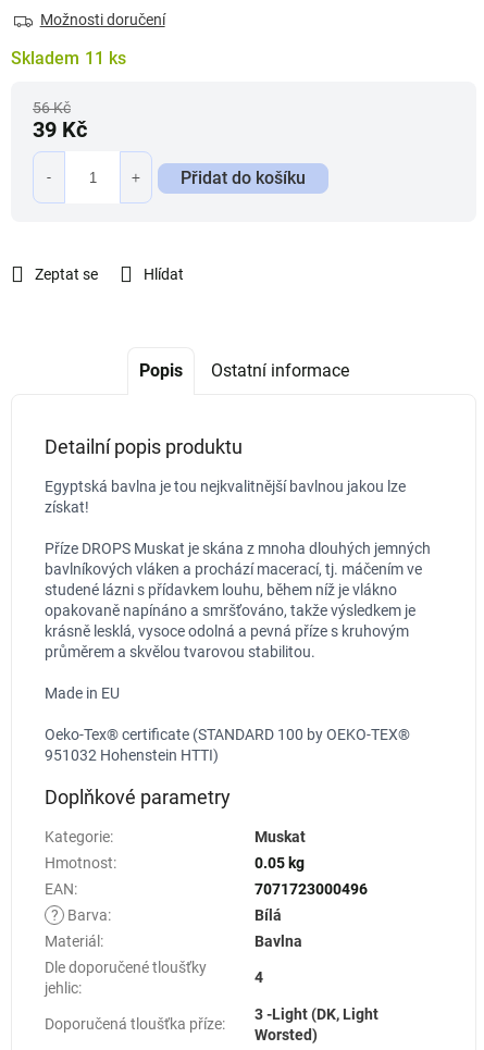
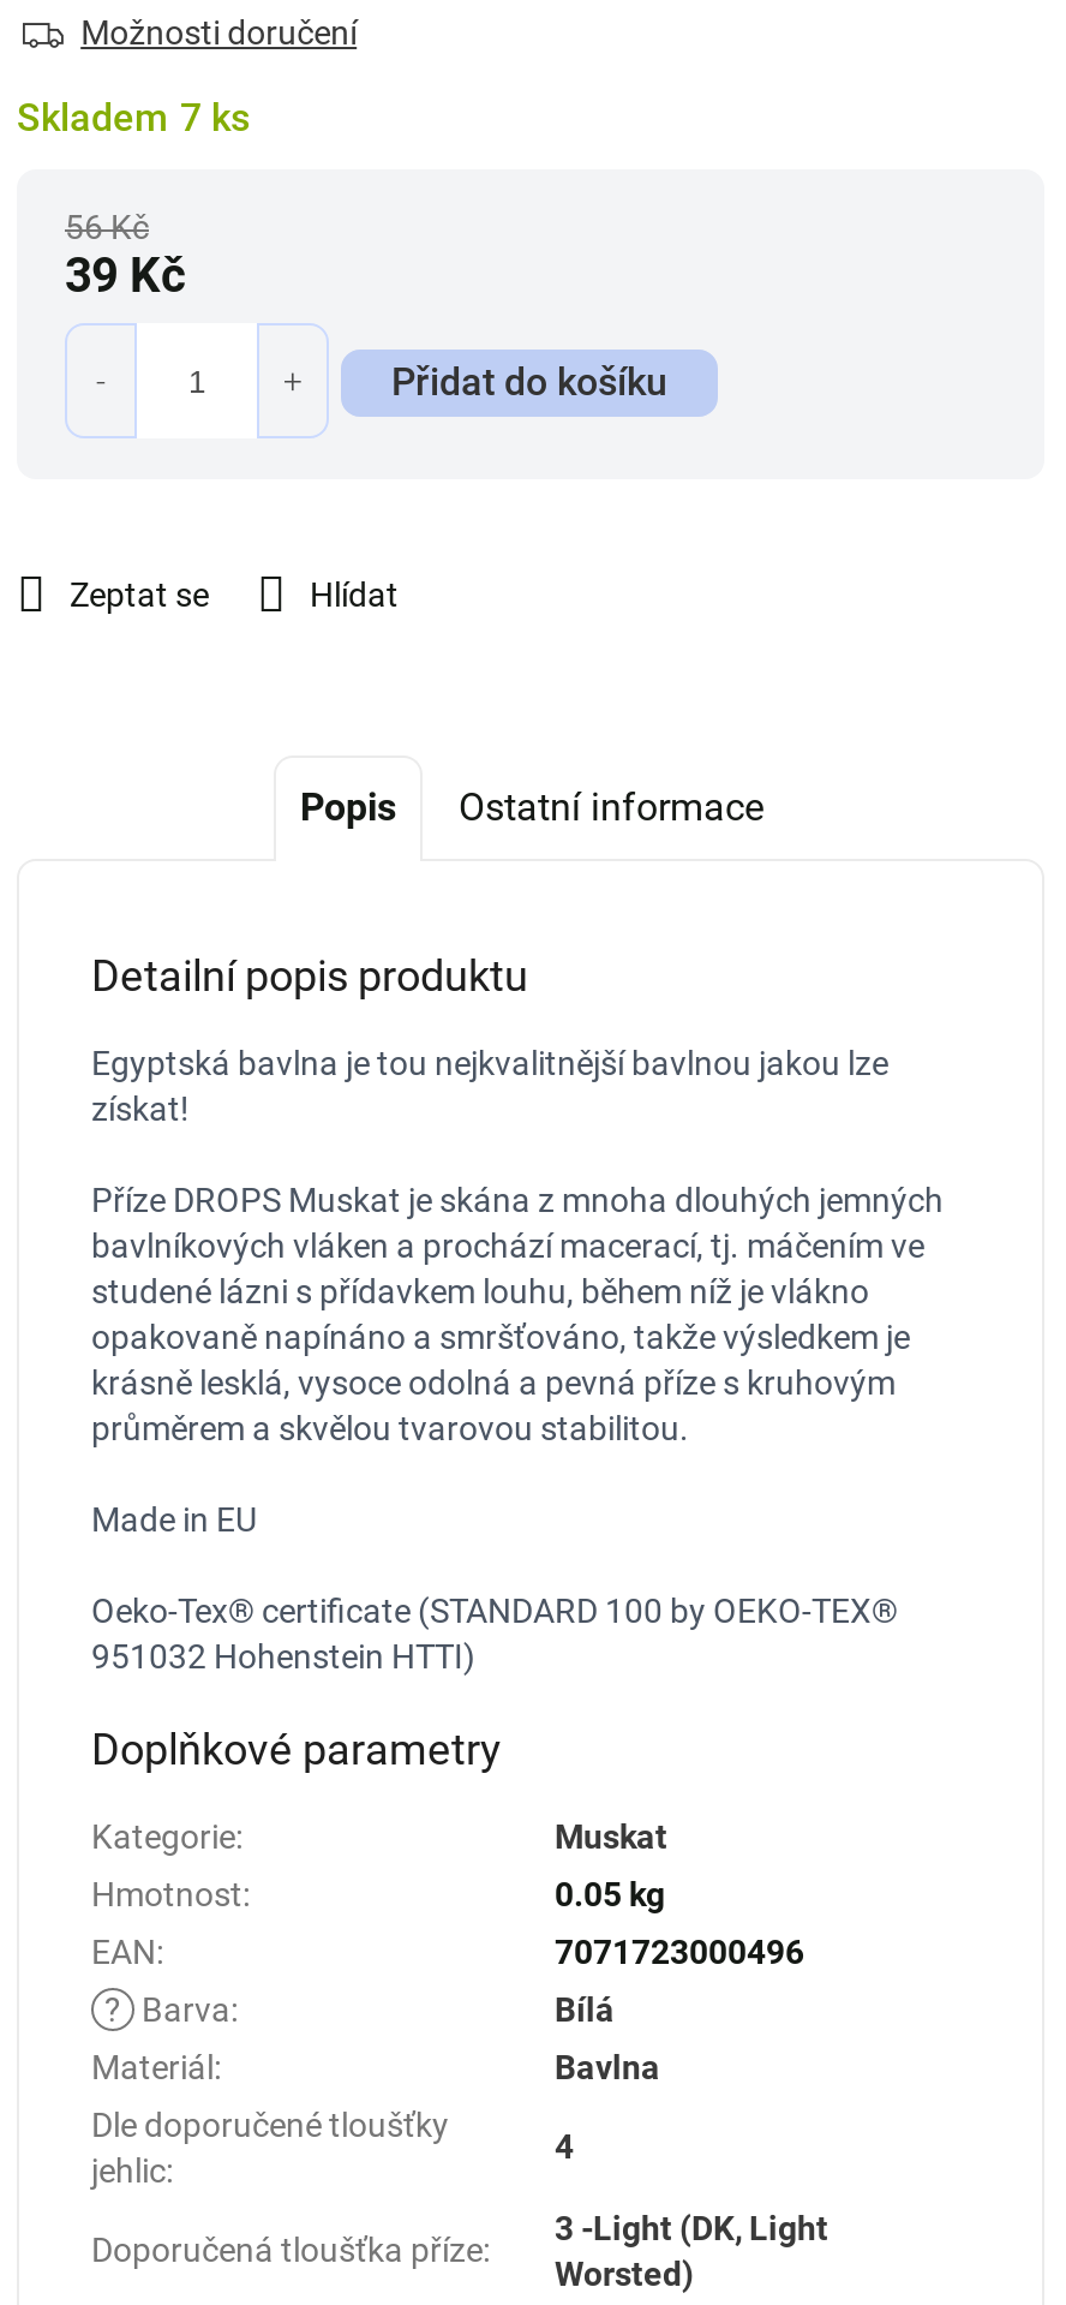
- Skladem 11 ks
+ Skladem 7 ks
